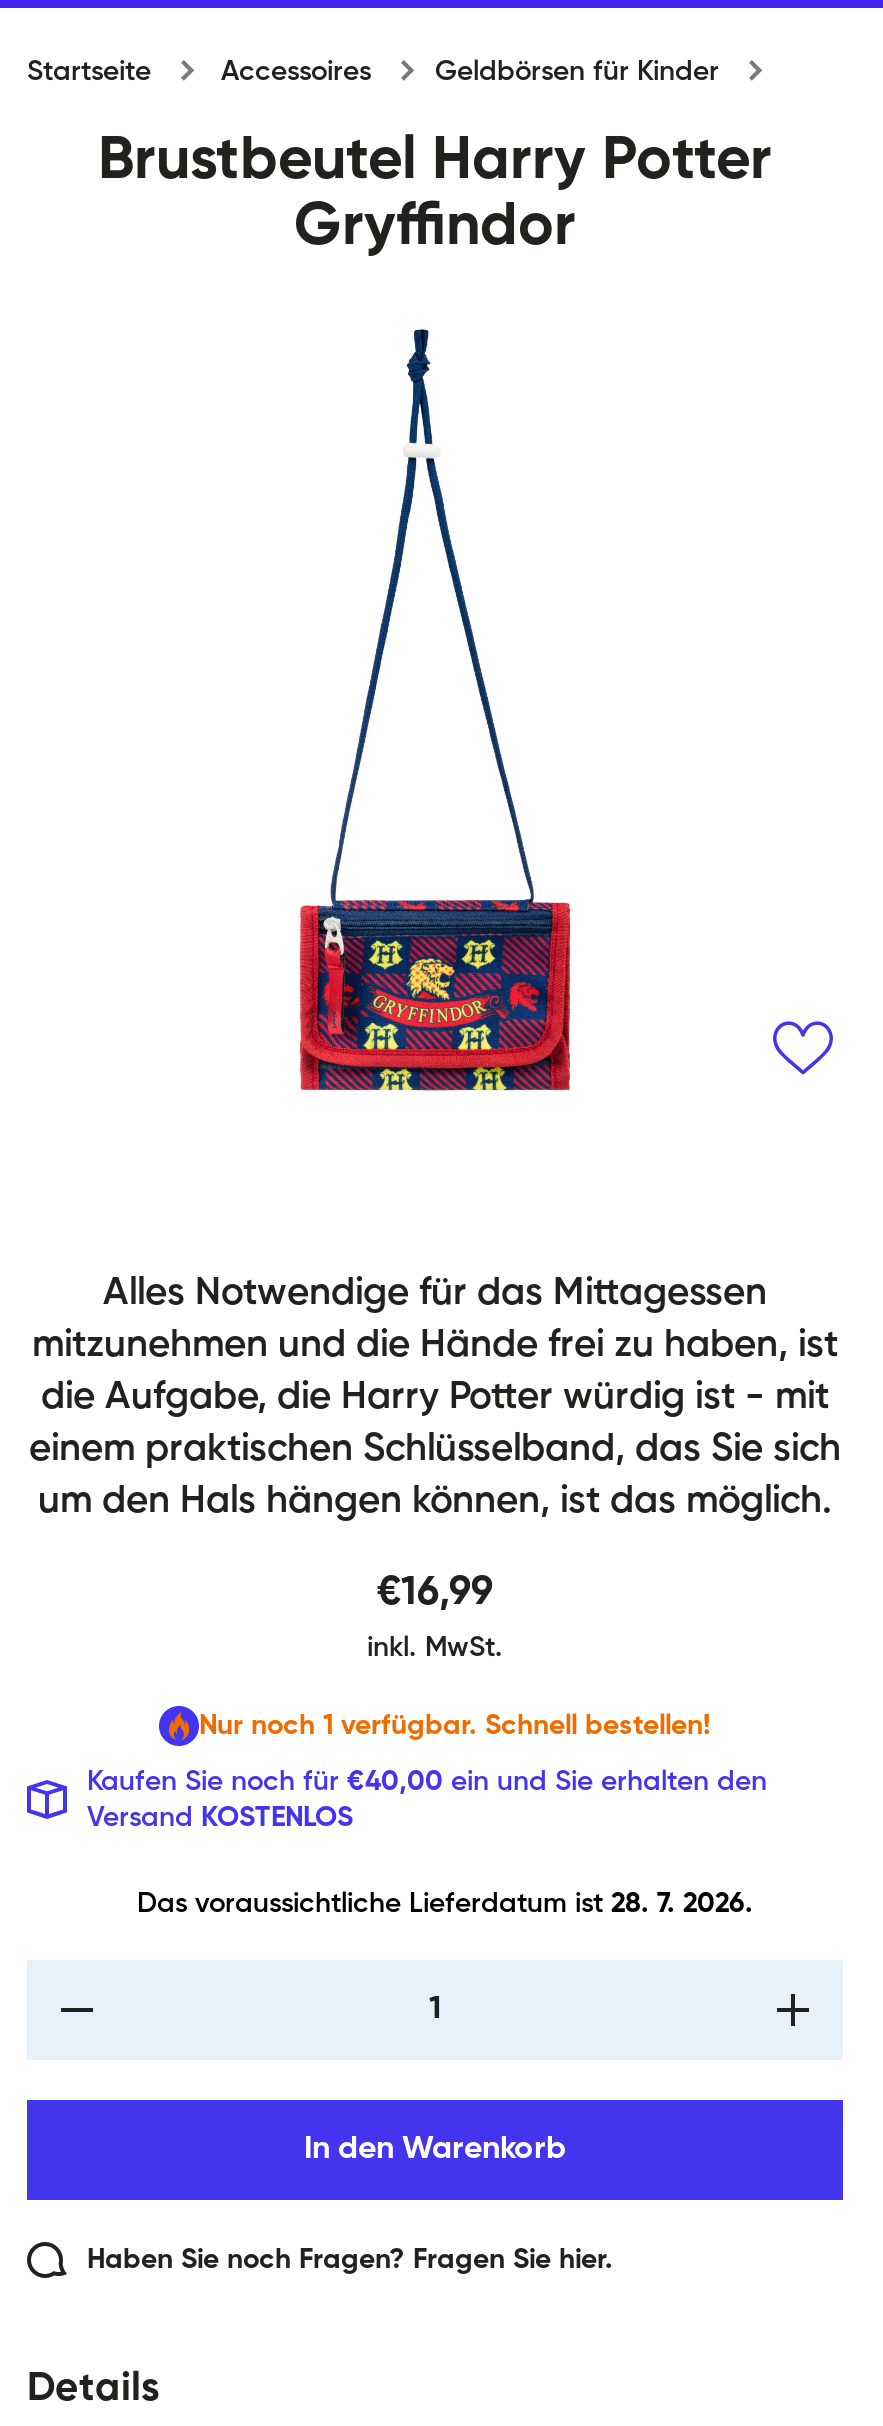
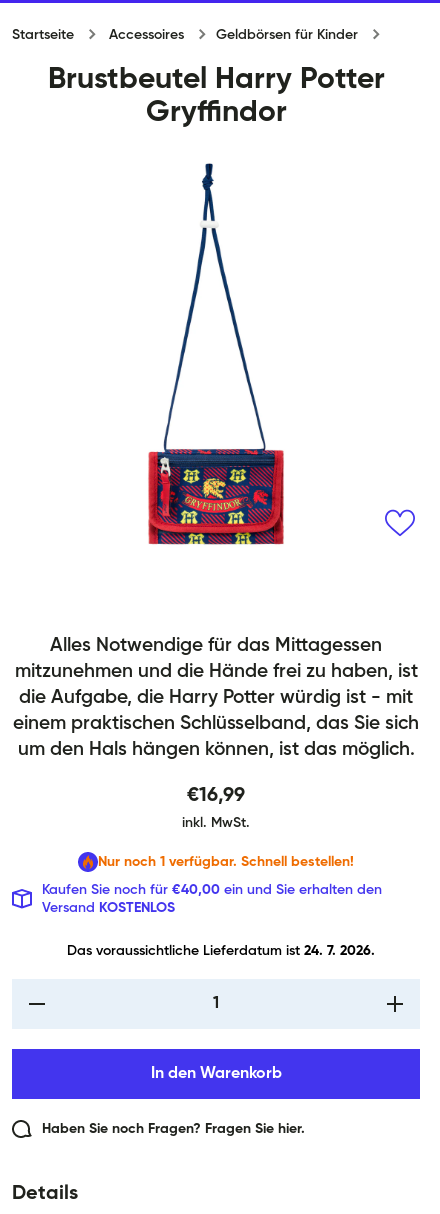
- Das voraussichtliche Lieferdatum ist 28. 7. 2026.
+ Das voraussichtliche Lieferdatum ist 24. 7. 2026.
